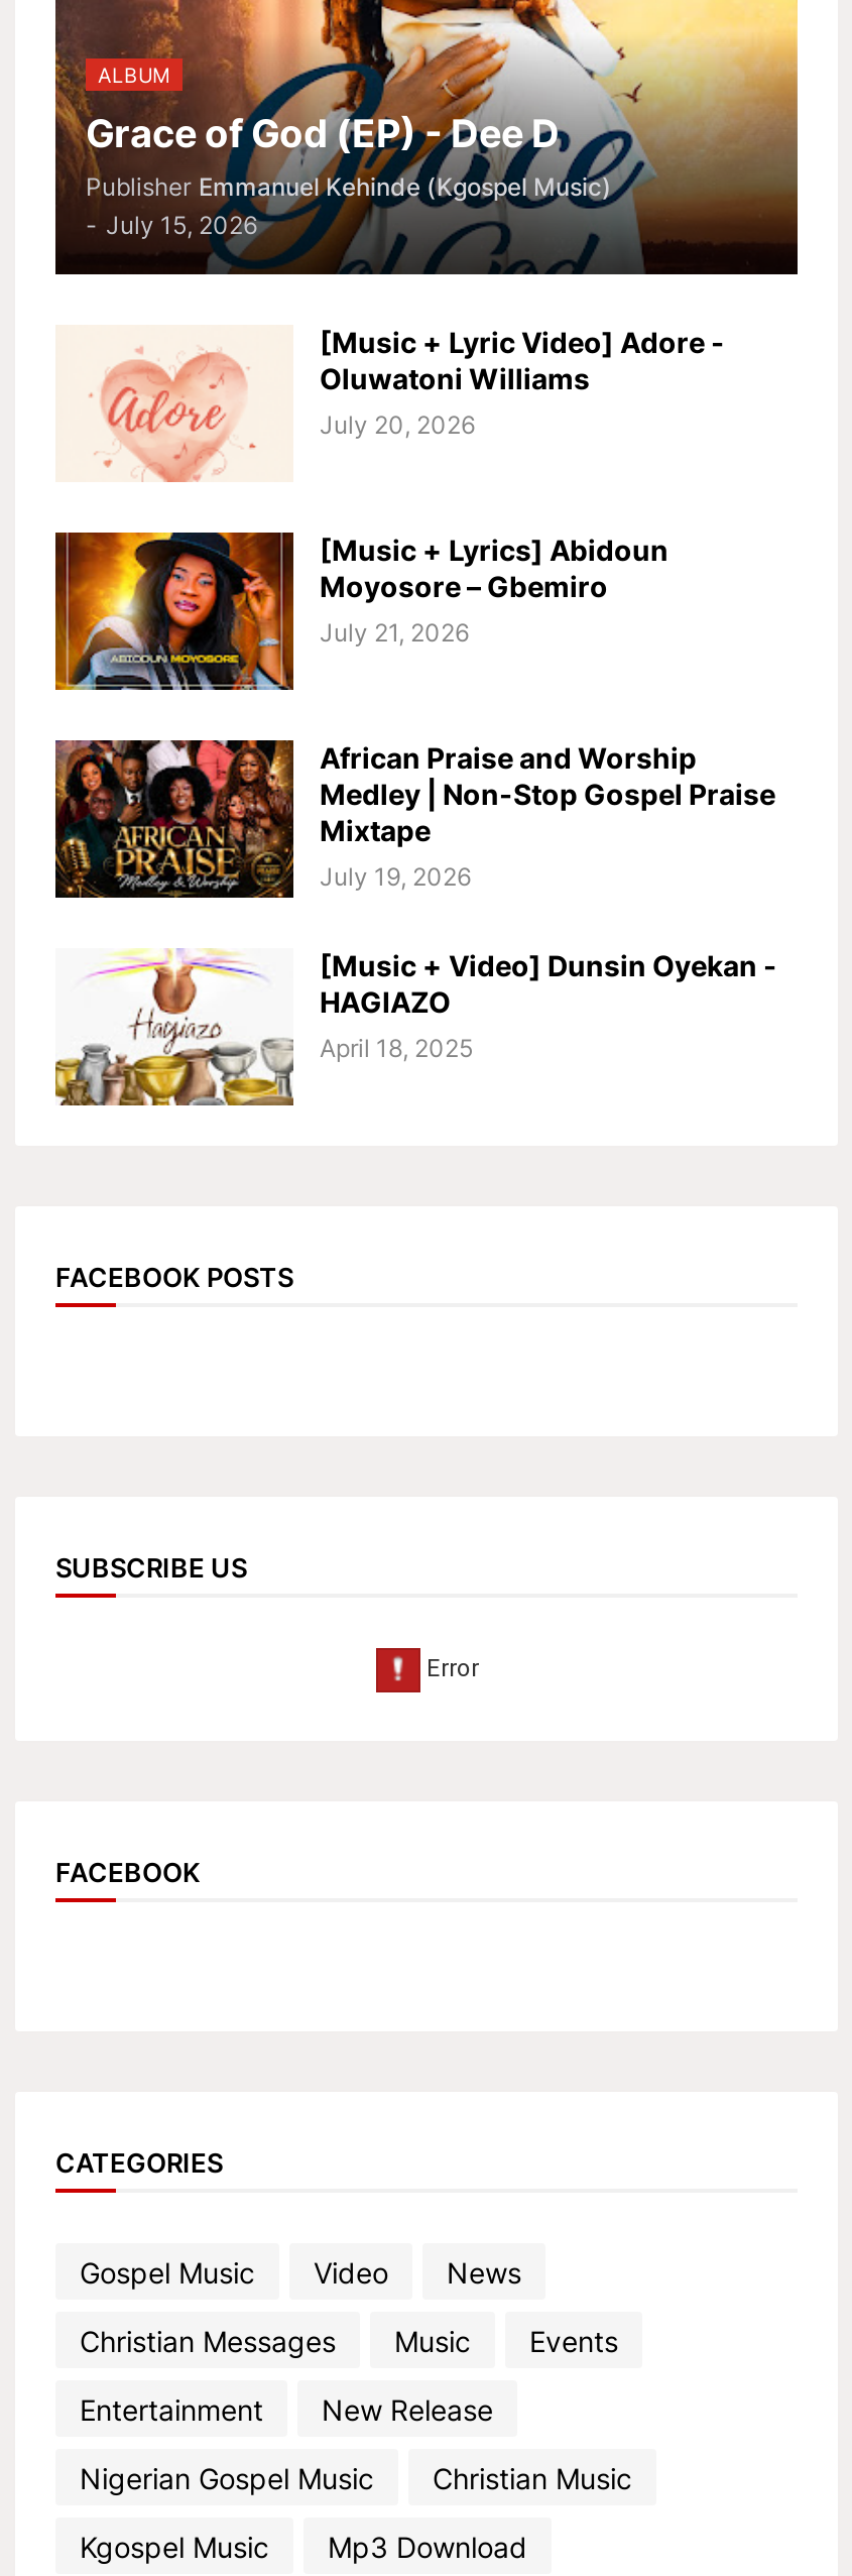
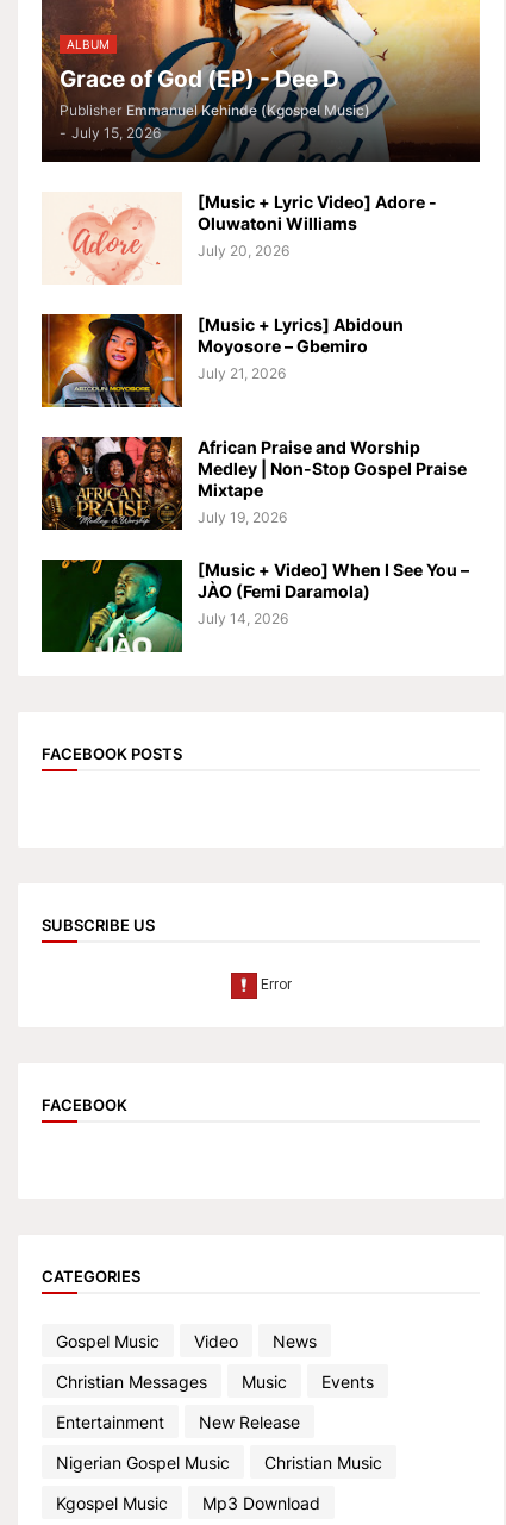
- [image]
- [Music + Video] Dunsin Oyekan -
- HAGIAZO
- April 18, 2025
+ [image]
+ [Music + Video] When I See You –
+ JÀO (Femi Daramola)
+ July 14, 2026
